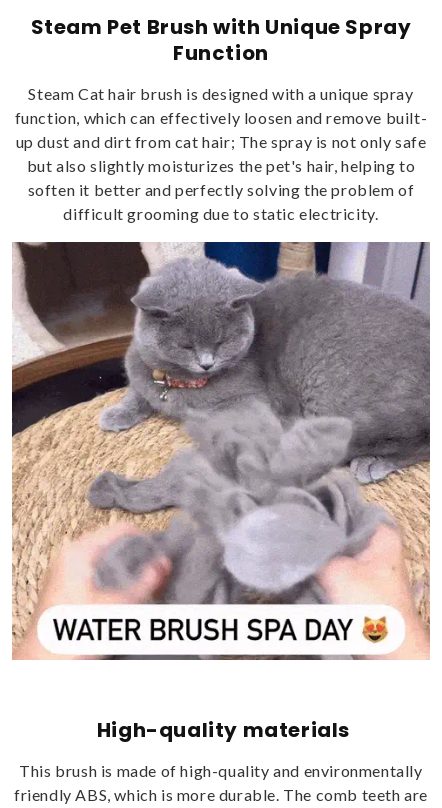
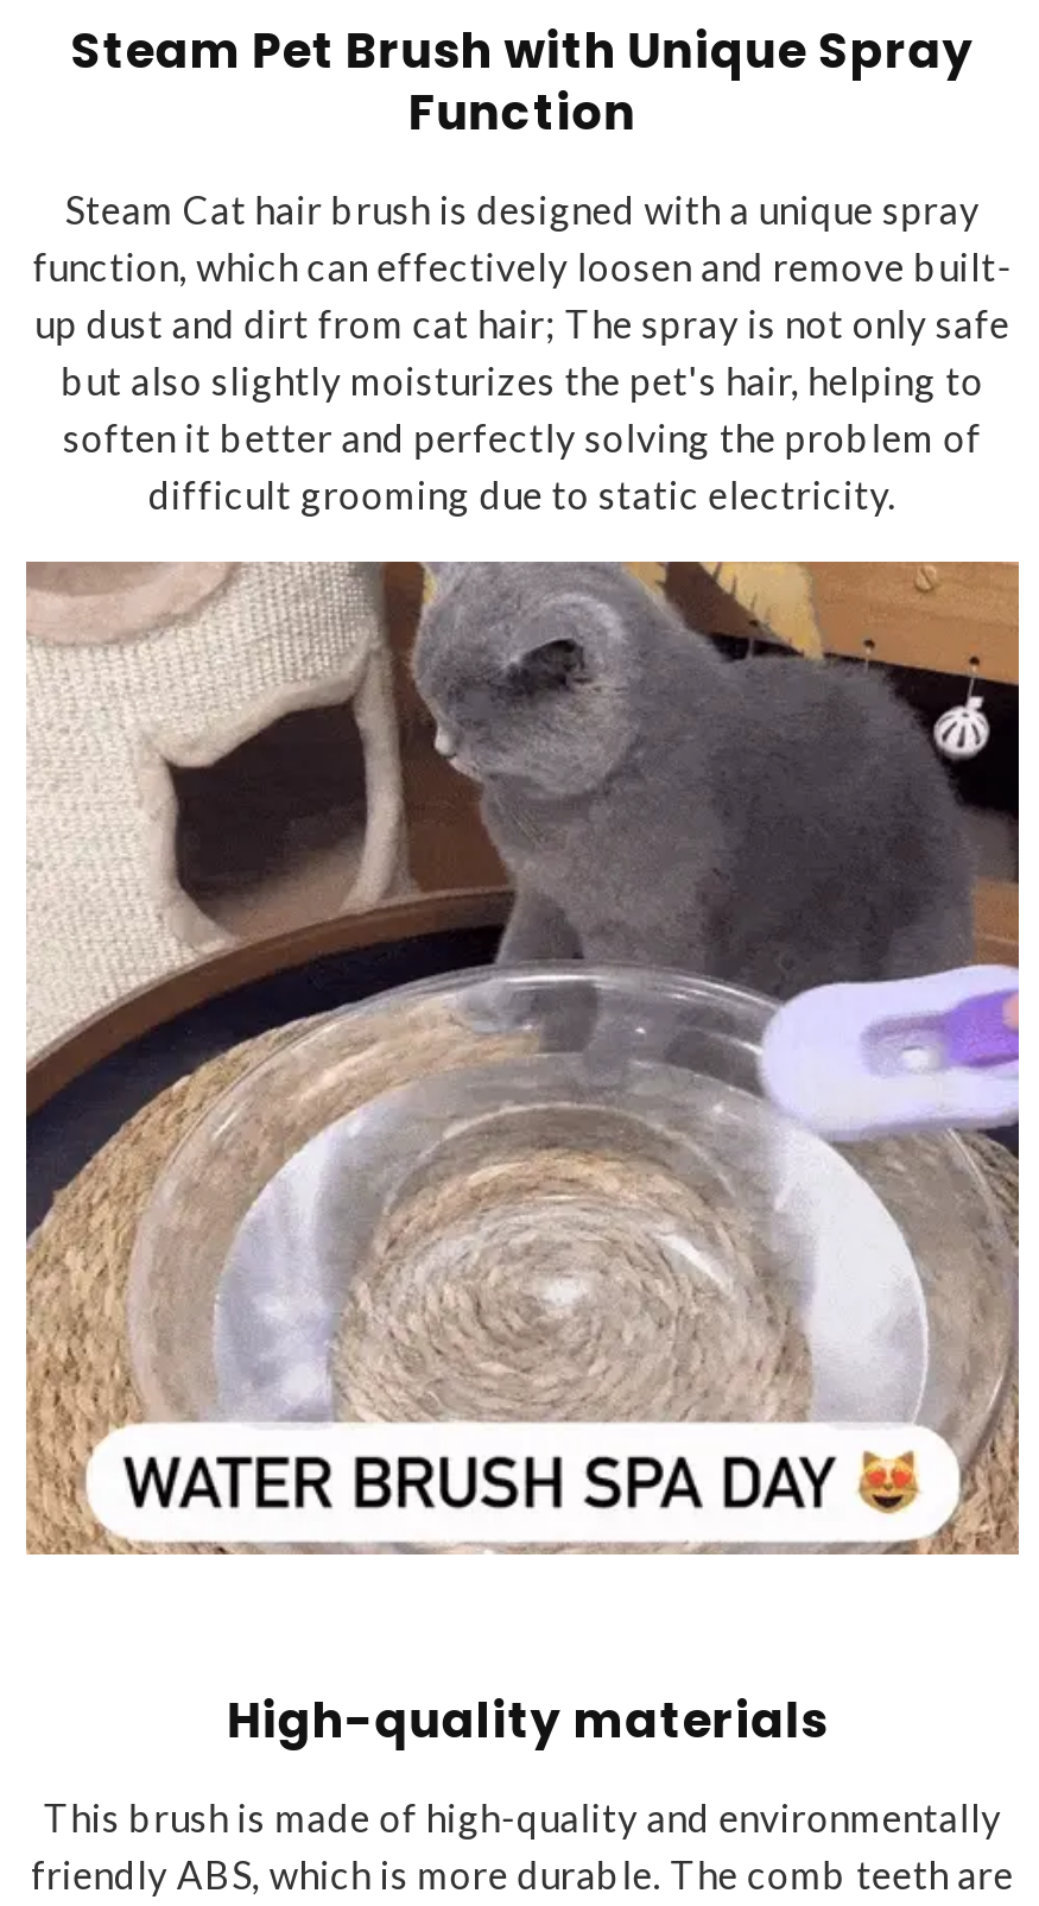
- [image]
+ [image]
